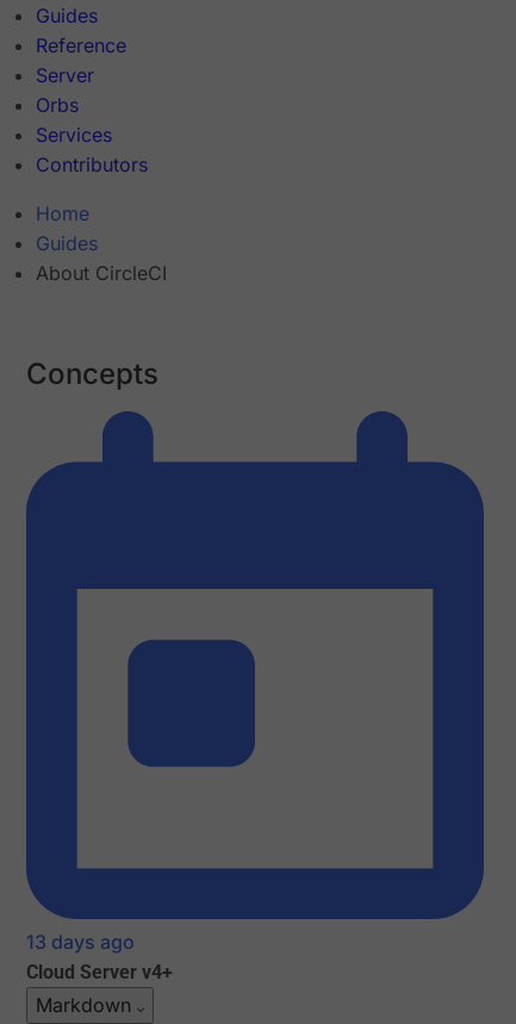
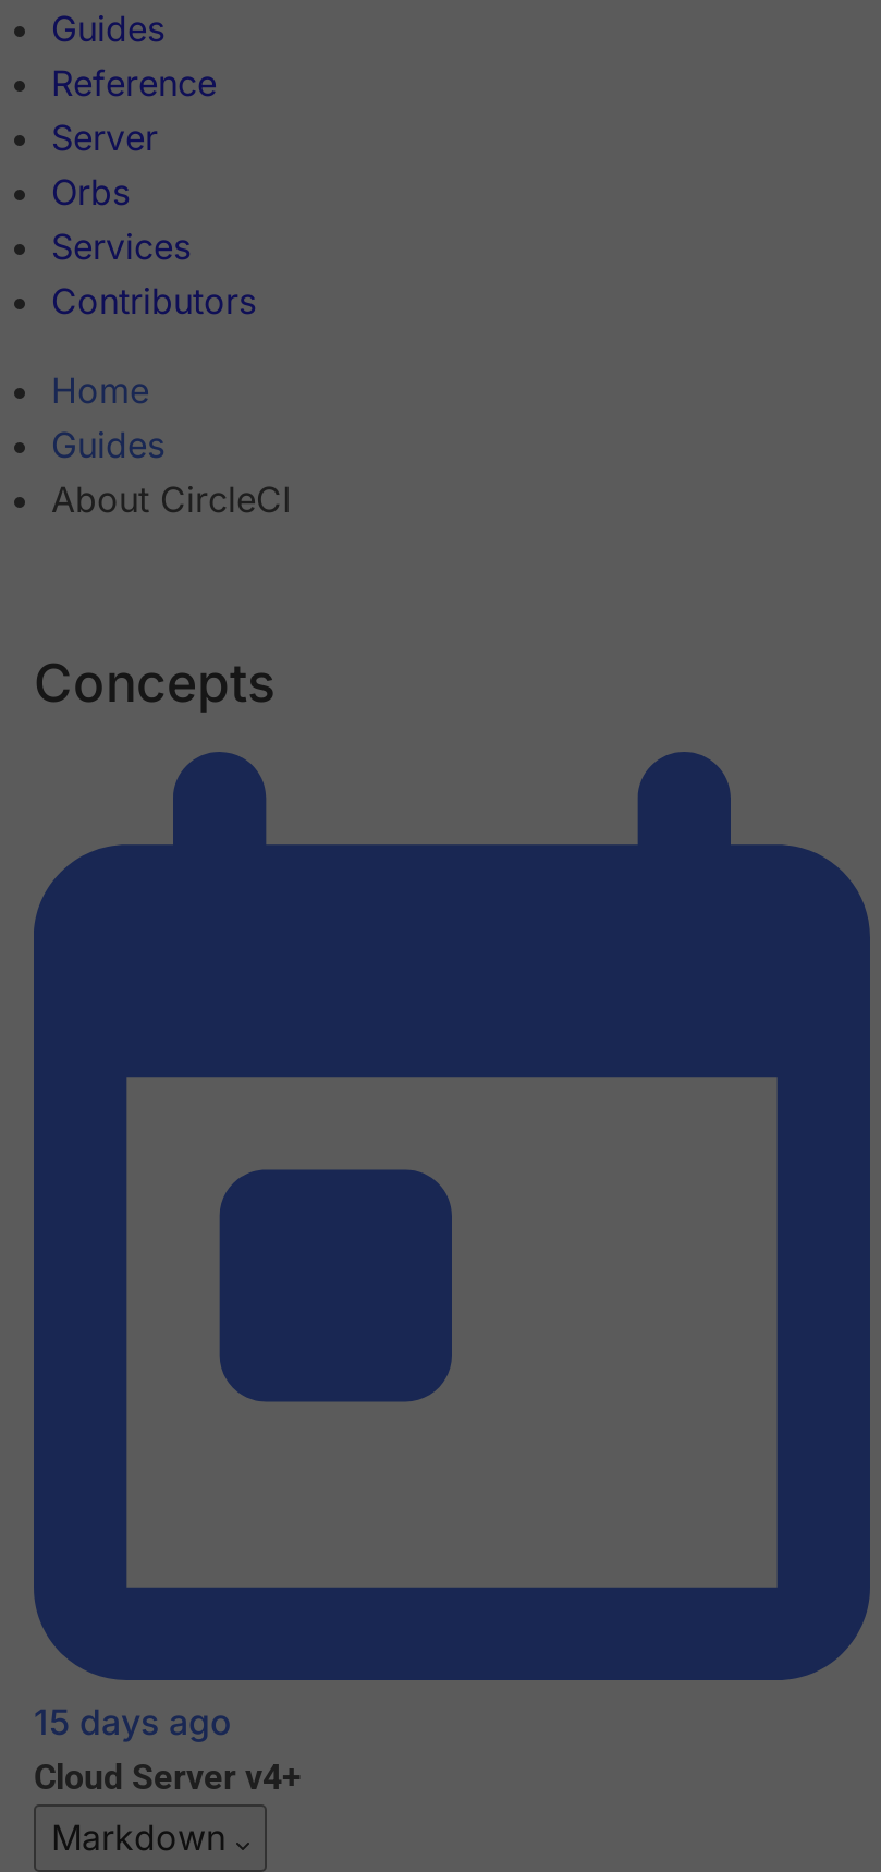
- 13 days ago
+ 15 days ago
